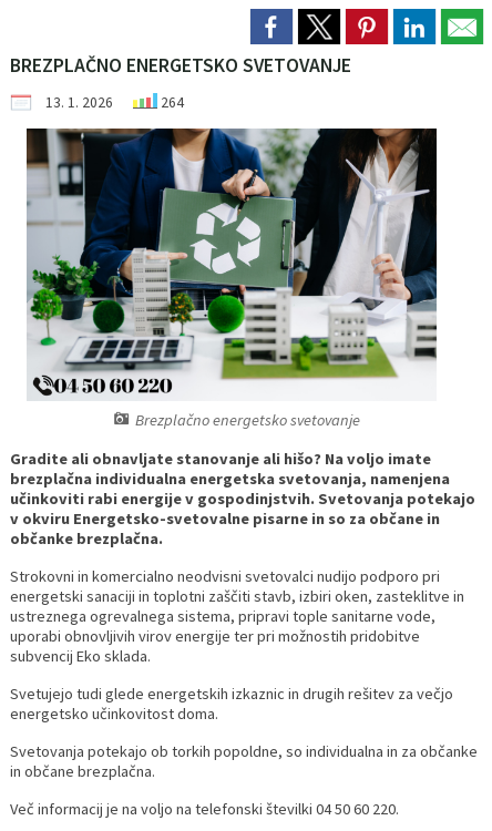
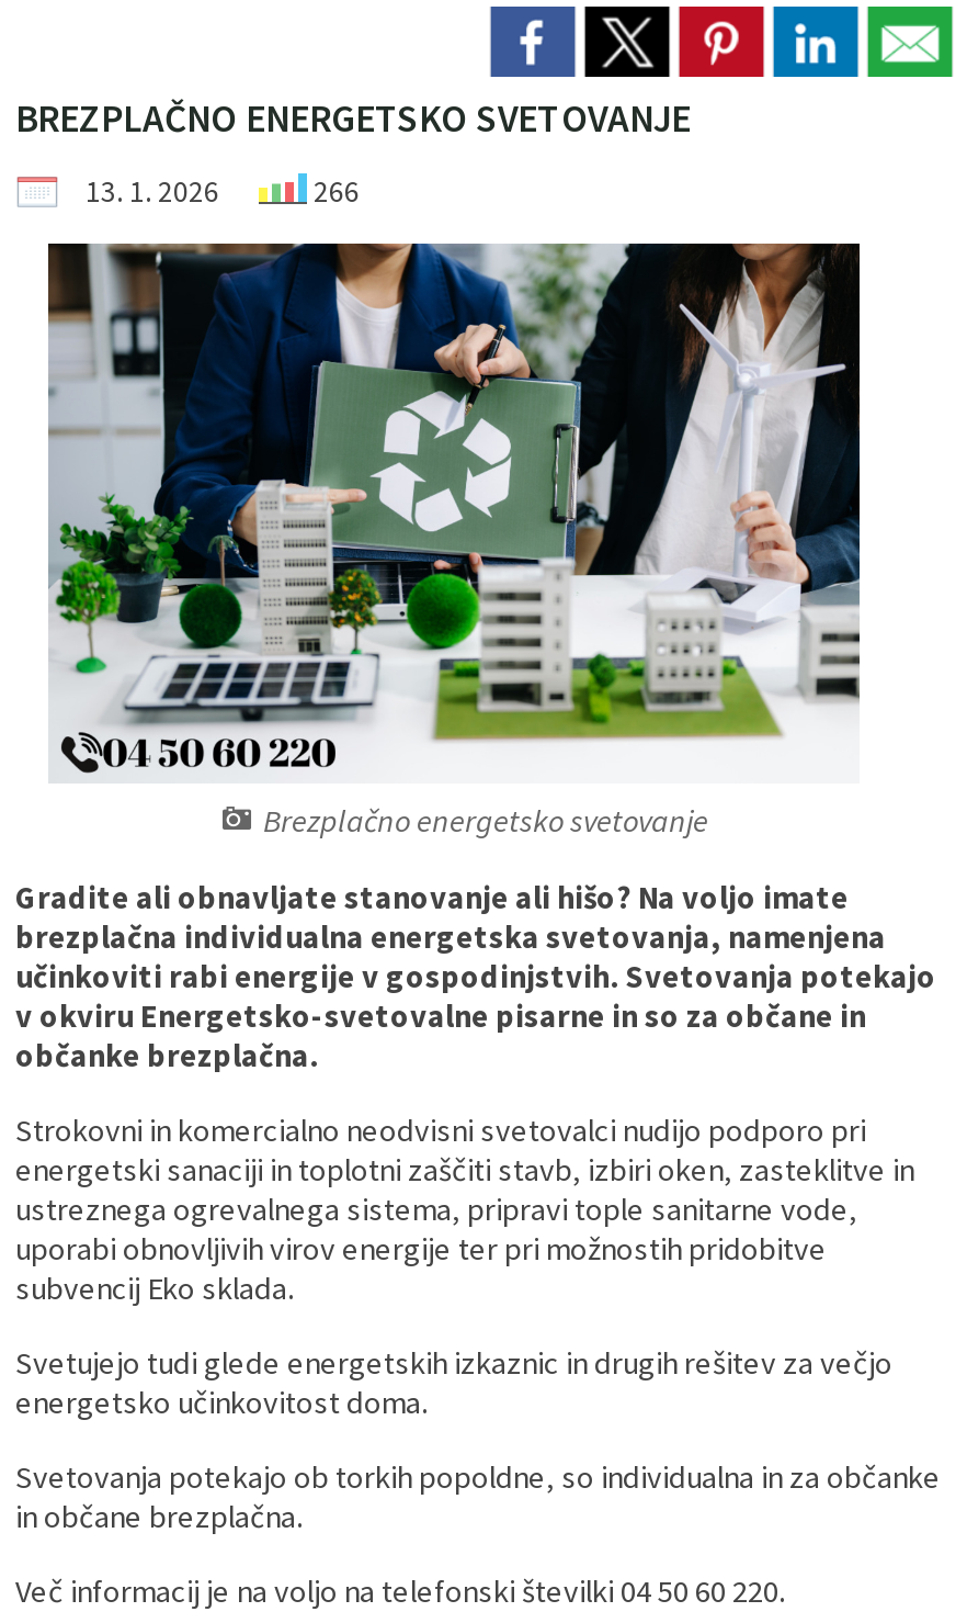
- 264
+ 266
